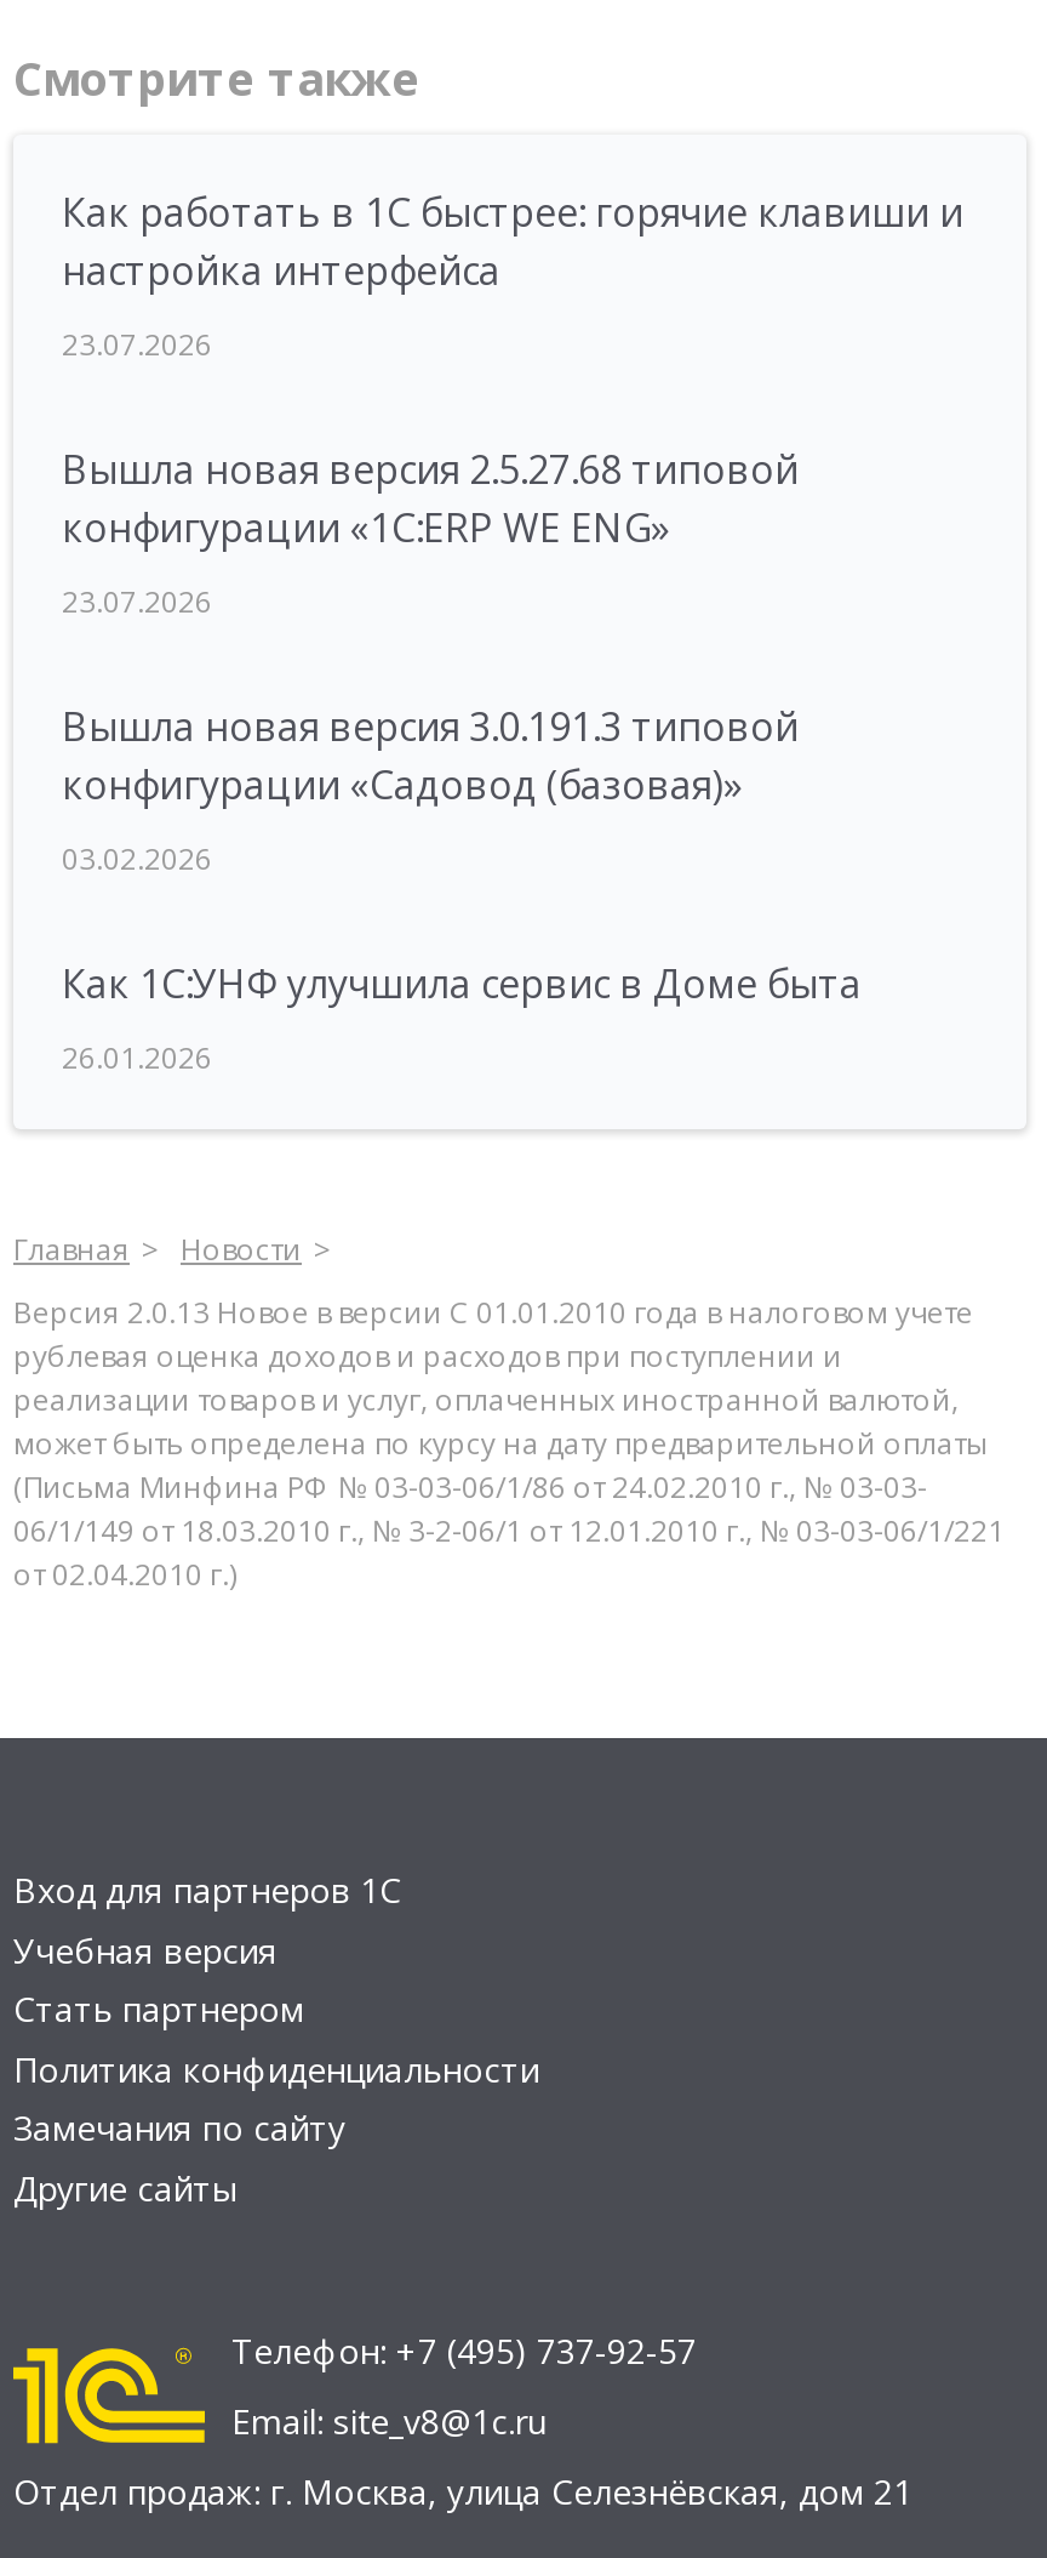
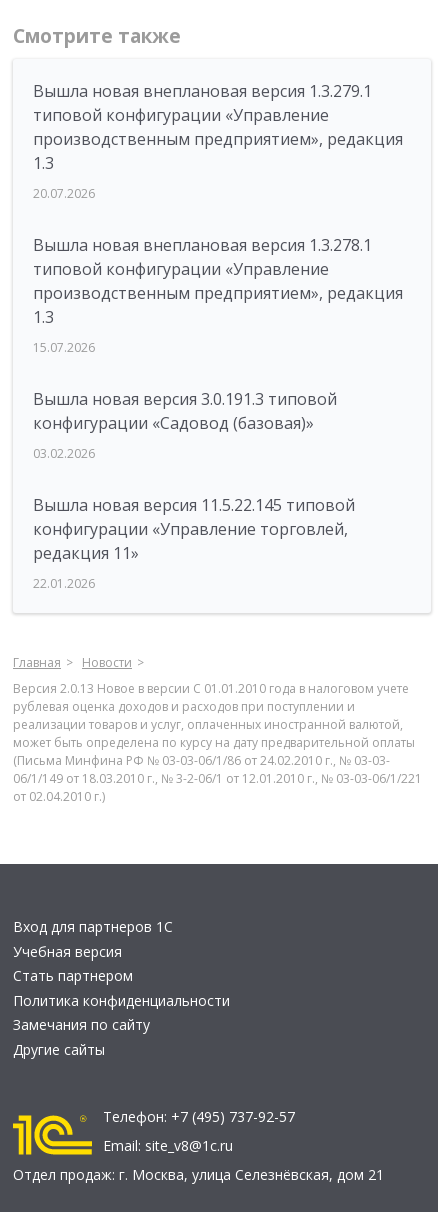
- Как работать в 1С быстрее: горячие клавиши и
- настройка интерфейса
+ Вышла новая внеплановая версия 1.3.279.1
+ типовой конфигурации «Управление
+ производственным предприятием», редакция
+ 1.3

- 23.07.2026
+ 20.07.2026

- Вышла новая версия 2.5.27.68 типовой
- конфигурации «1С:ERP WE ENG»
+ Вышла новая внеплановая версия 1.3.278.1
+ типовой конфигурации «Управление
+ производственным предприятием», редакция
+ 1.3

- 23.07.2026
+ 15.07.2026

- Как 1С:УНФ улучшила сервис в Доме быта
+ Вышла новая версия 11.5.22.145 типовой
+ конфигурации «Управление торговлей,
+ редакция 11»

- 26.01.2026
+ 22.01.2026
